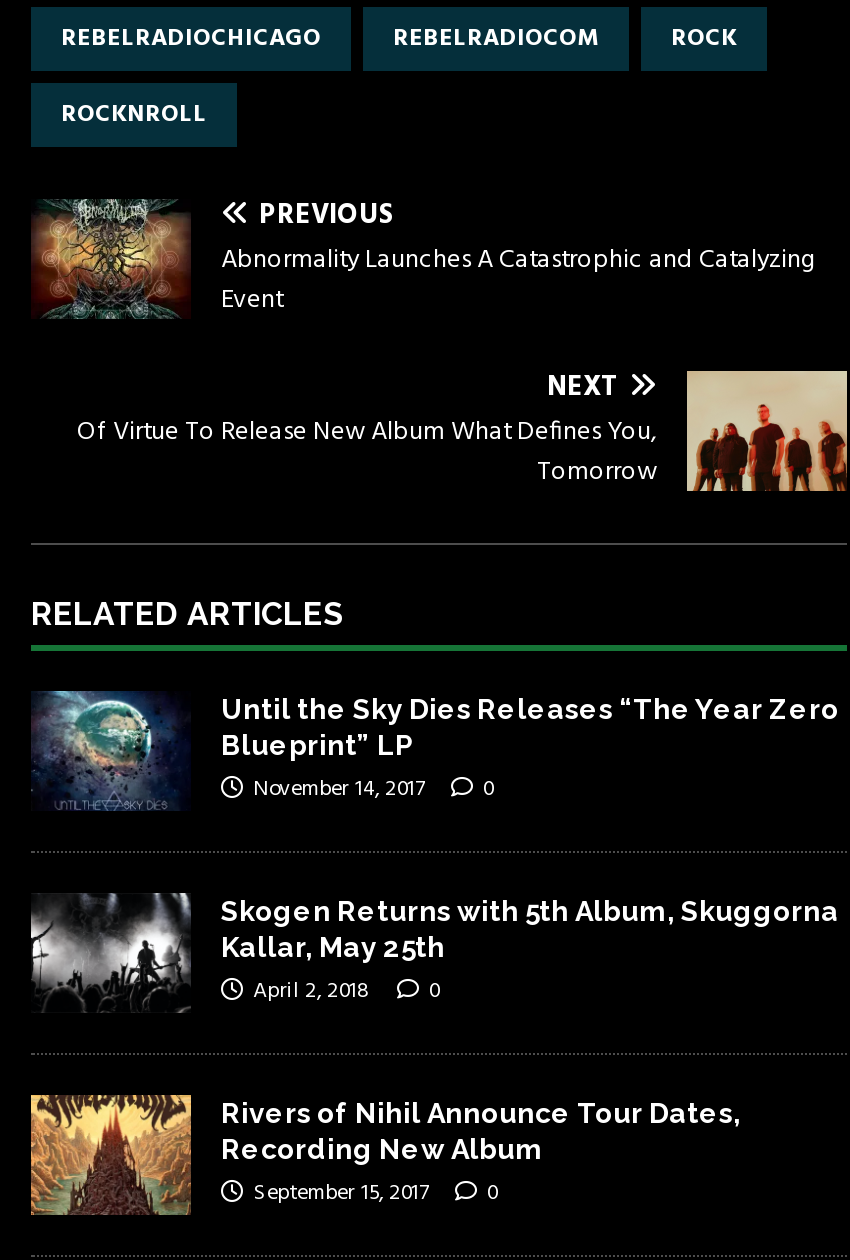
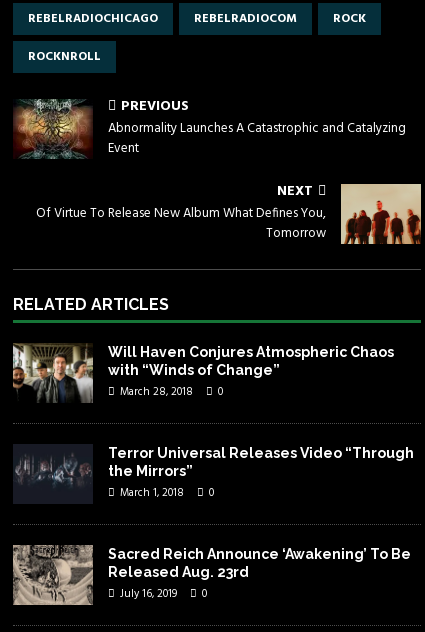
- [image]
- Until the Sky Dies Releases “The Year Zero
- Blueprint” LP
- November 14, 2017
+ [image]
+ Will Haven Conjures Atmospheric Chaos
+ with “Winds of Change”
+ March 28, 2018

- [image]
- Skogen Returns with 5th Album, Skuggorna
- Kallar, May 25th
- April 2, 2018
+ [image]
+ Terror Universal Releases Video “Through
+ the Mirrors”
+ March 1, 2018

- [image]
- Rivers of Nihil Announce Tour Dates,
- Recording New Album
- September 15, 2017
+ [image]
+ Sacred Reich Announce ‘Awakening’ To Be
+ Released Aug. 23rd
+ July 16, 2019
